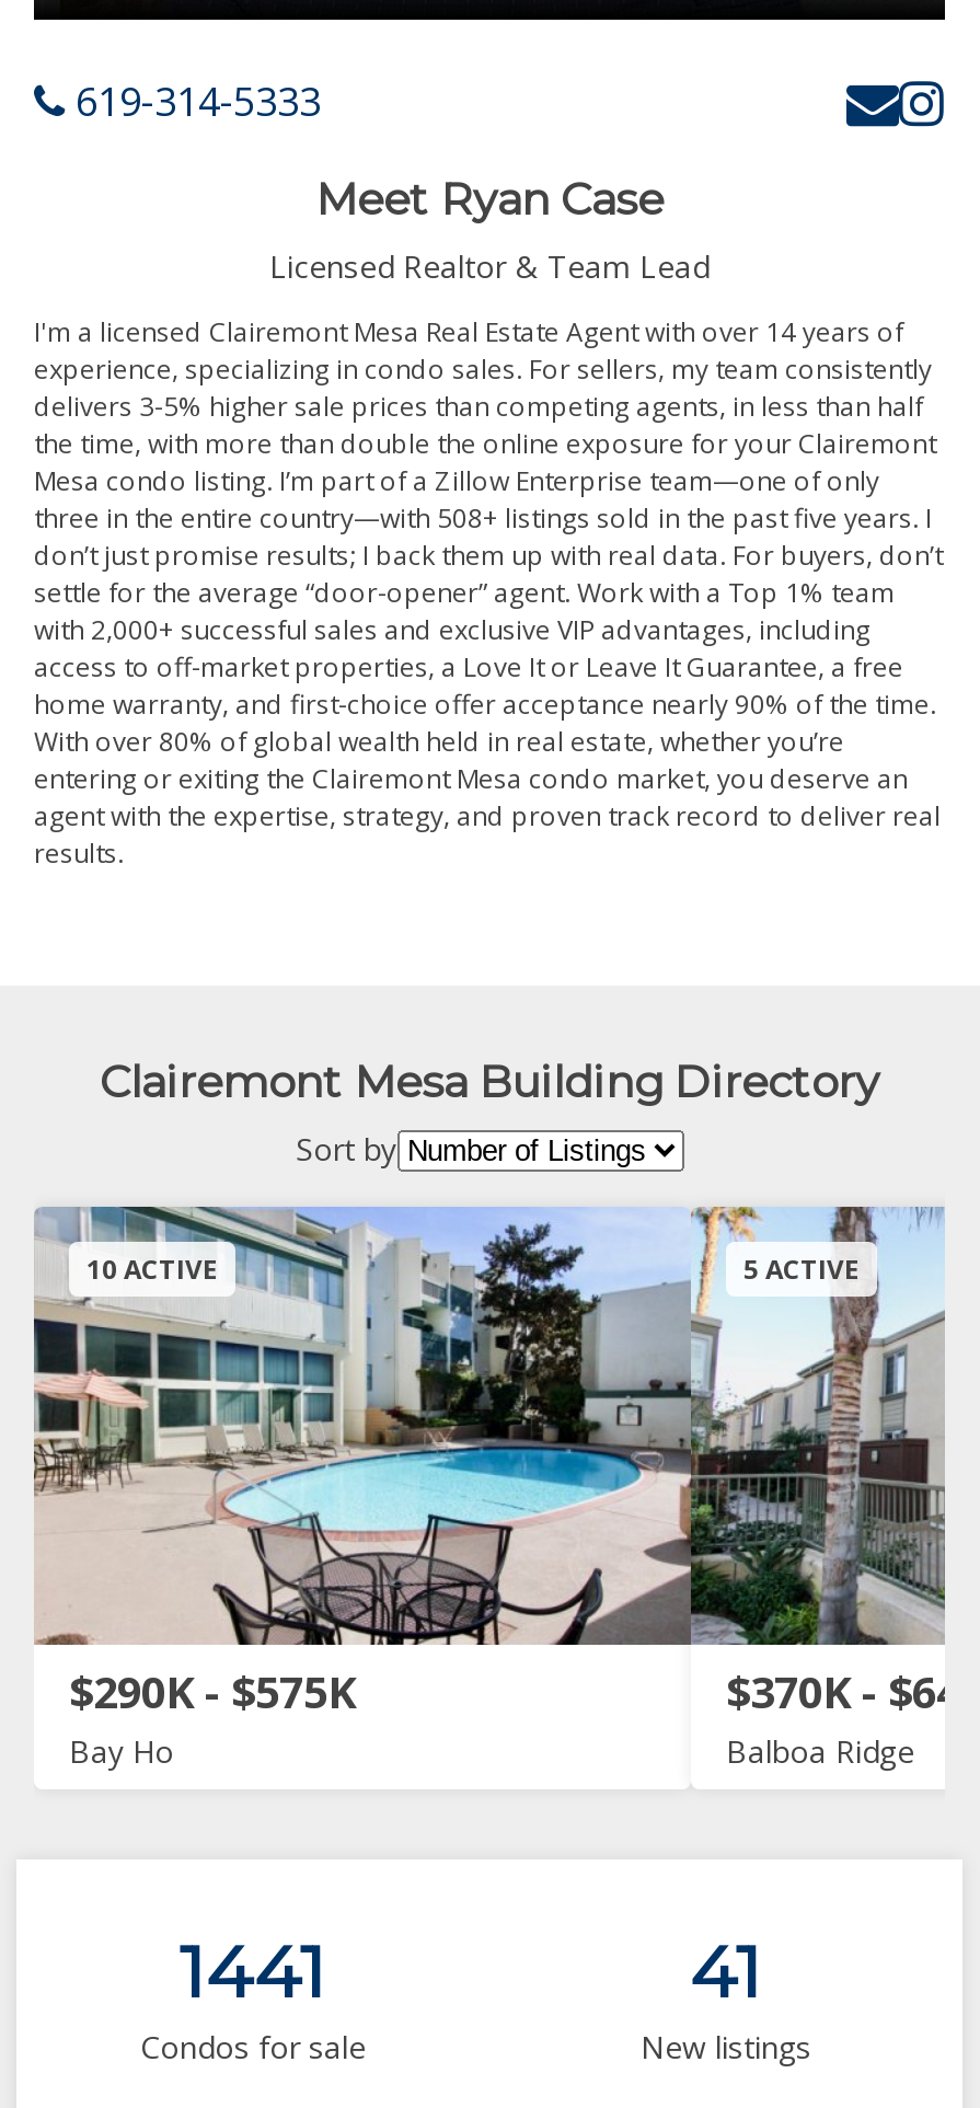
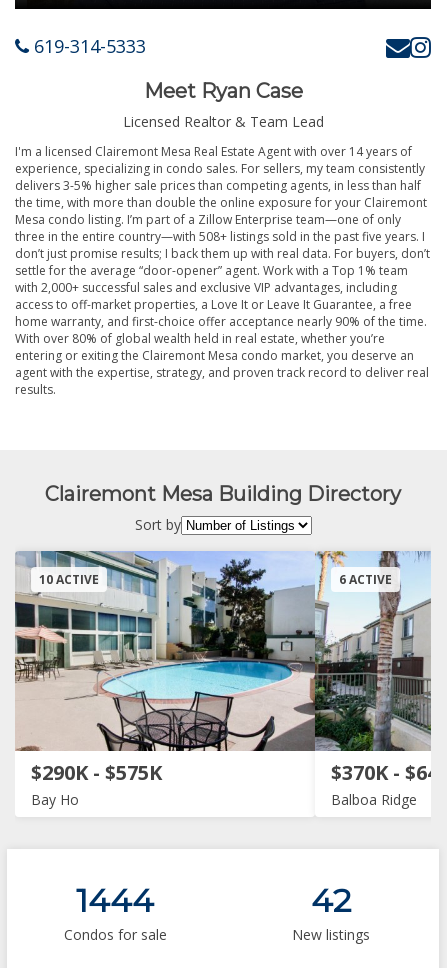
- 5 ACTIVE
+ 6 ACTIVE

- 1441
+ 1444

- 41
+ 42
